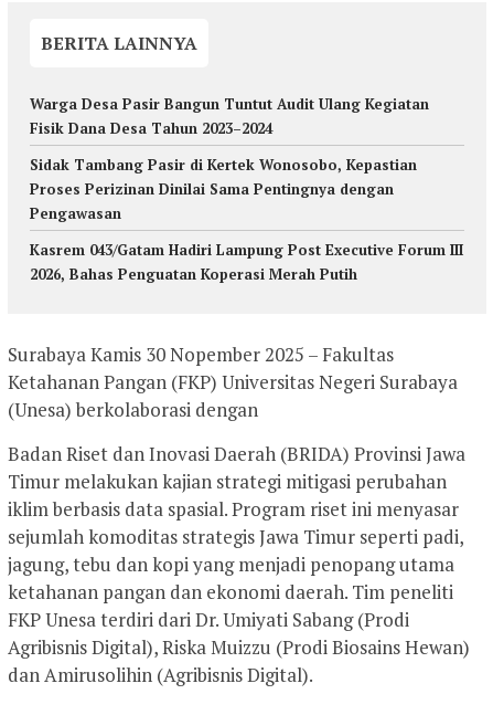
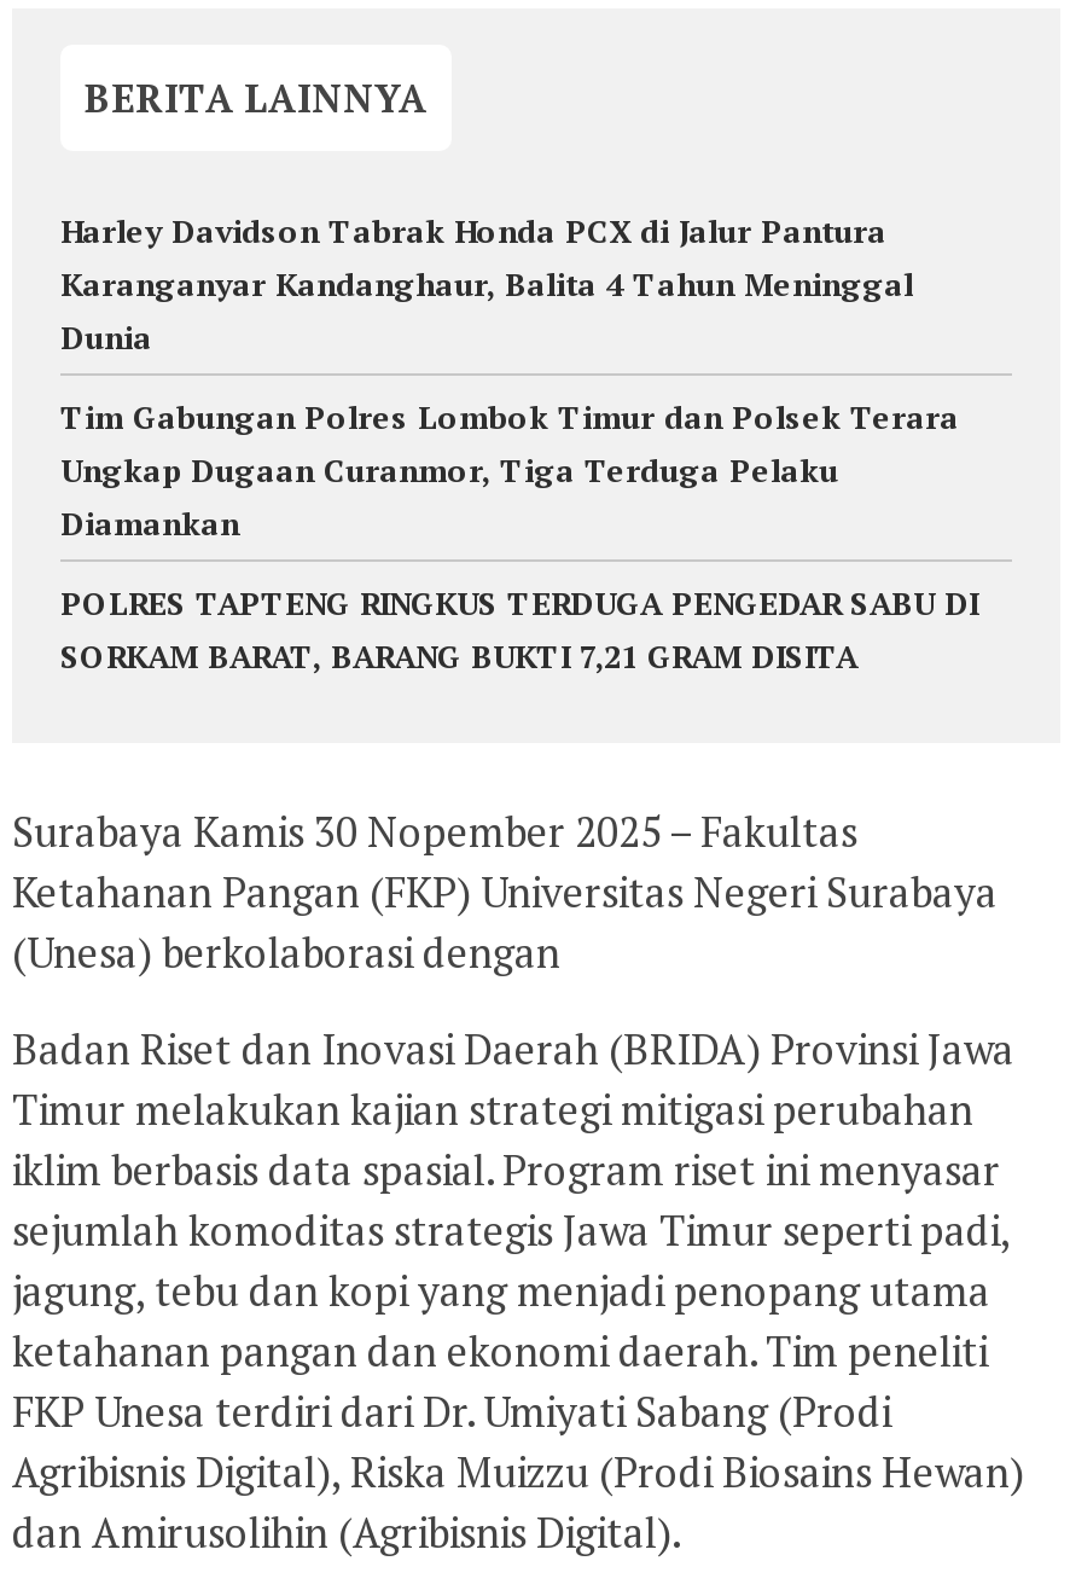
- Warga Desa Pasir Bangun Tuntut Audit Ulang Kegiatan
- Fisik Dana Desa Tahun 2023–2024
+ Harley Davidson Tabrak Honda PCX di Jalur Pantura
+ Karanganyar Kandanghaur, Balita 4 Tahun Meninggal
+ Dunia

- Sidak Tambang Pasir di Kertek Wonosobo, Kepastian
- Proses Perizinan Dinilai Sama Pentingnya dengan
- Pengawasan
+ Tim Gabungan Polres Lombok Timur dan Polsek Terara
+ Ungkap Dugaan Curanmor, Tiga Terduga Pelaku
+ Diamankan

- Kasrem 043/Gatam Hadiri Lampung Post Executive Forum III
- 2026, Bahas Penguatan Koperasi Merah Putih
+ POLRES TAPTENG RINGKUS TERDUGA PENGEDAR SABU DI
+ SORKAM BARAT, BARANG BUKTI 7,21 GRAM DISITA
